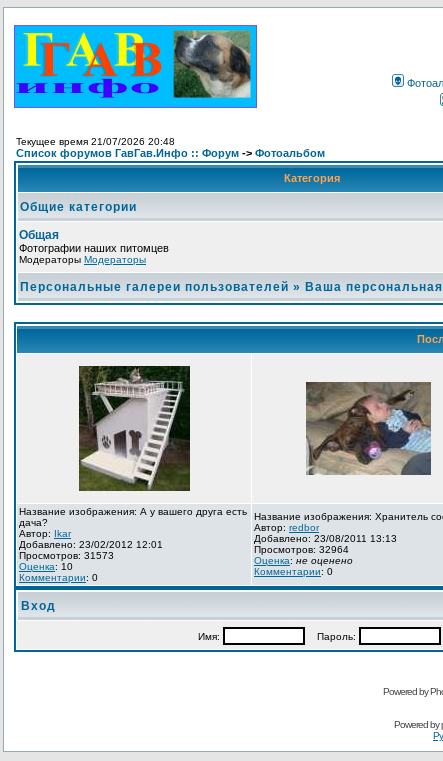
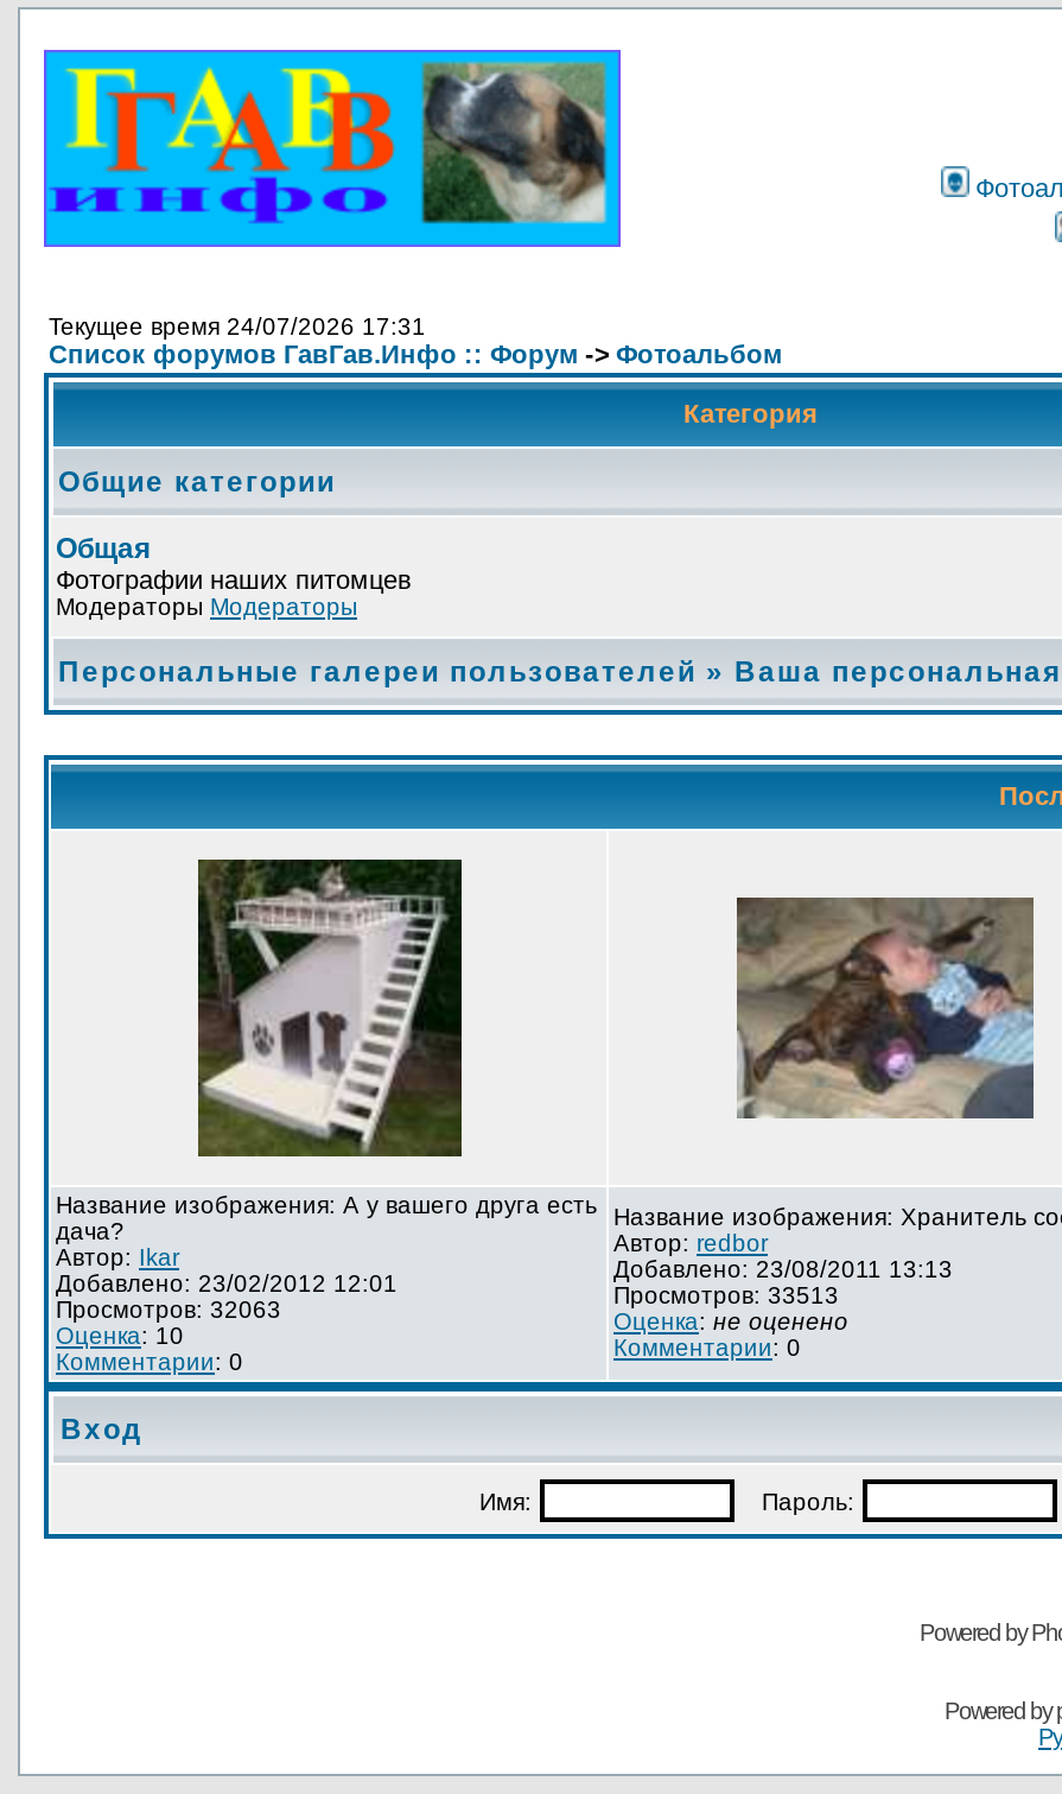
- Текущее время 21/07/2026 20:48
+ Текущее время 24/07/2026 17:31

- Просмотров: 32964
+ Просмотров: 33513

- Просмотров: 31573
+ Просмотров: 32063
